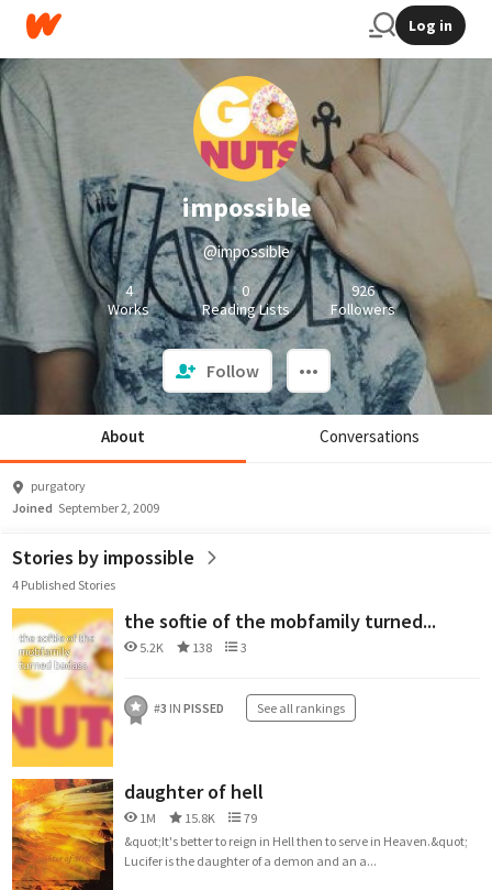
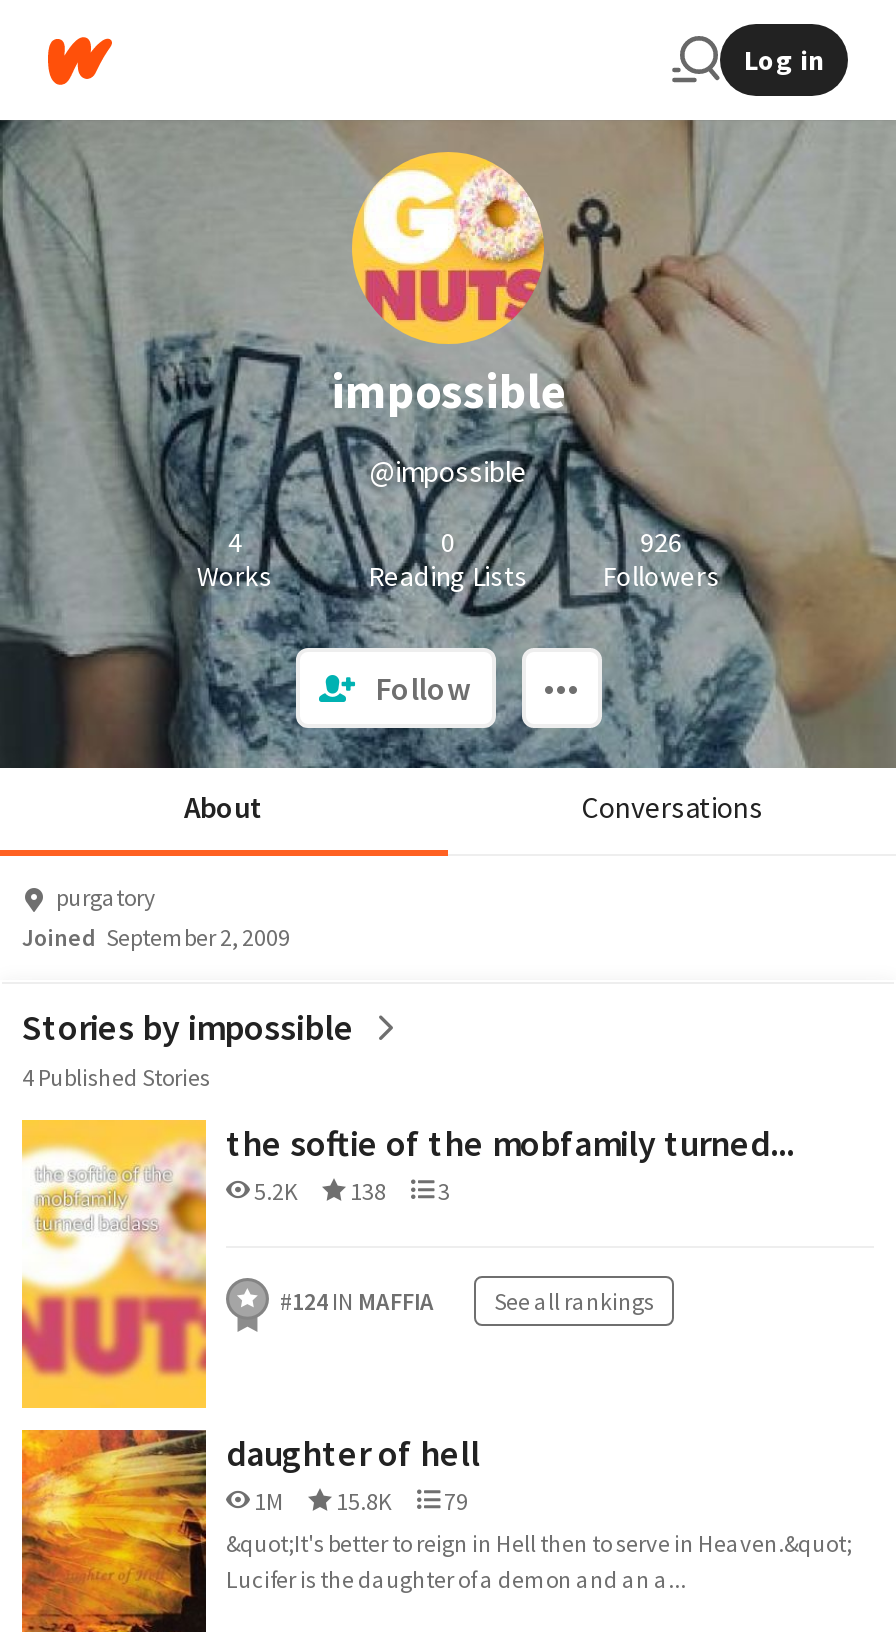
- #3 IN PISSED See all rankings
+ #124 IN MAFFIA See all rankings
